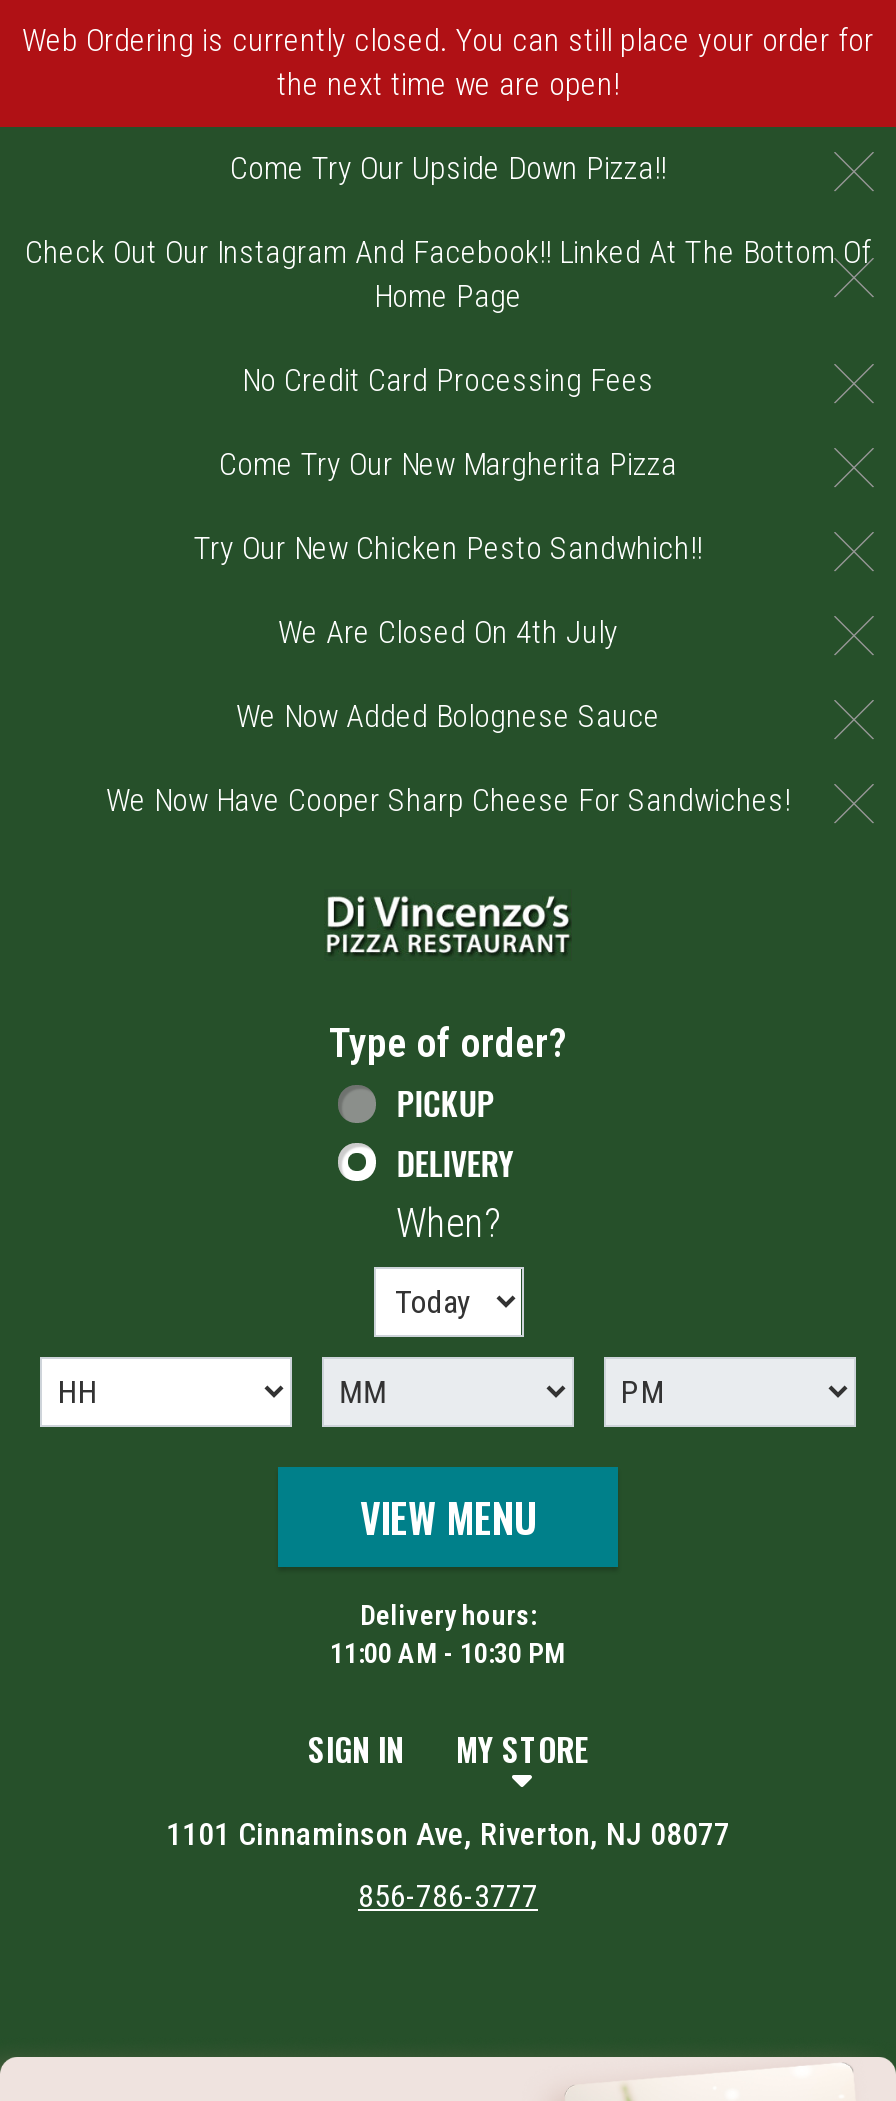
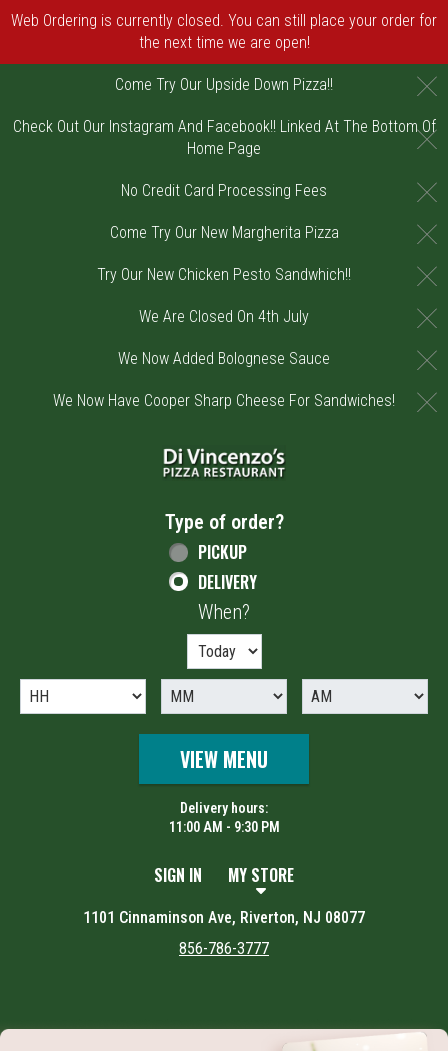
- 11:00 AM - 10:30 PM
+ 11:00 AM - 9:30 PM
